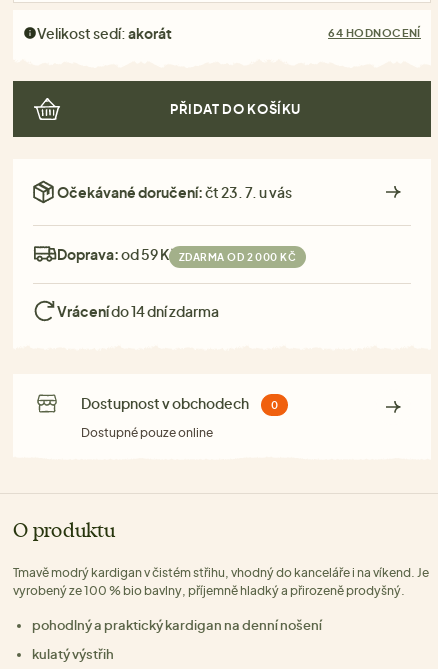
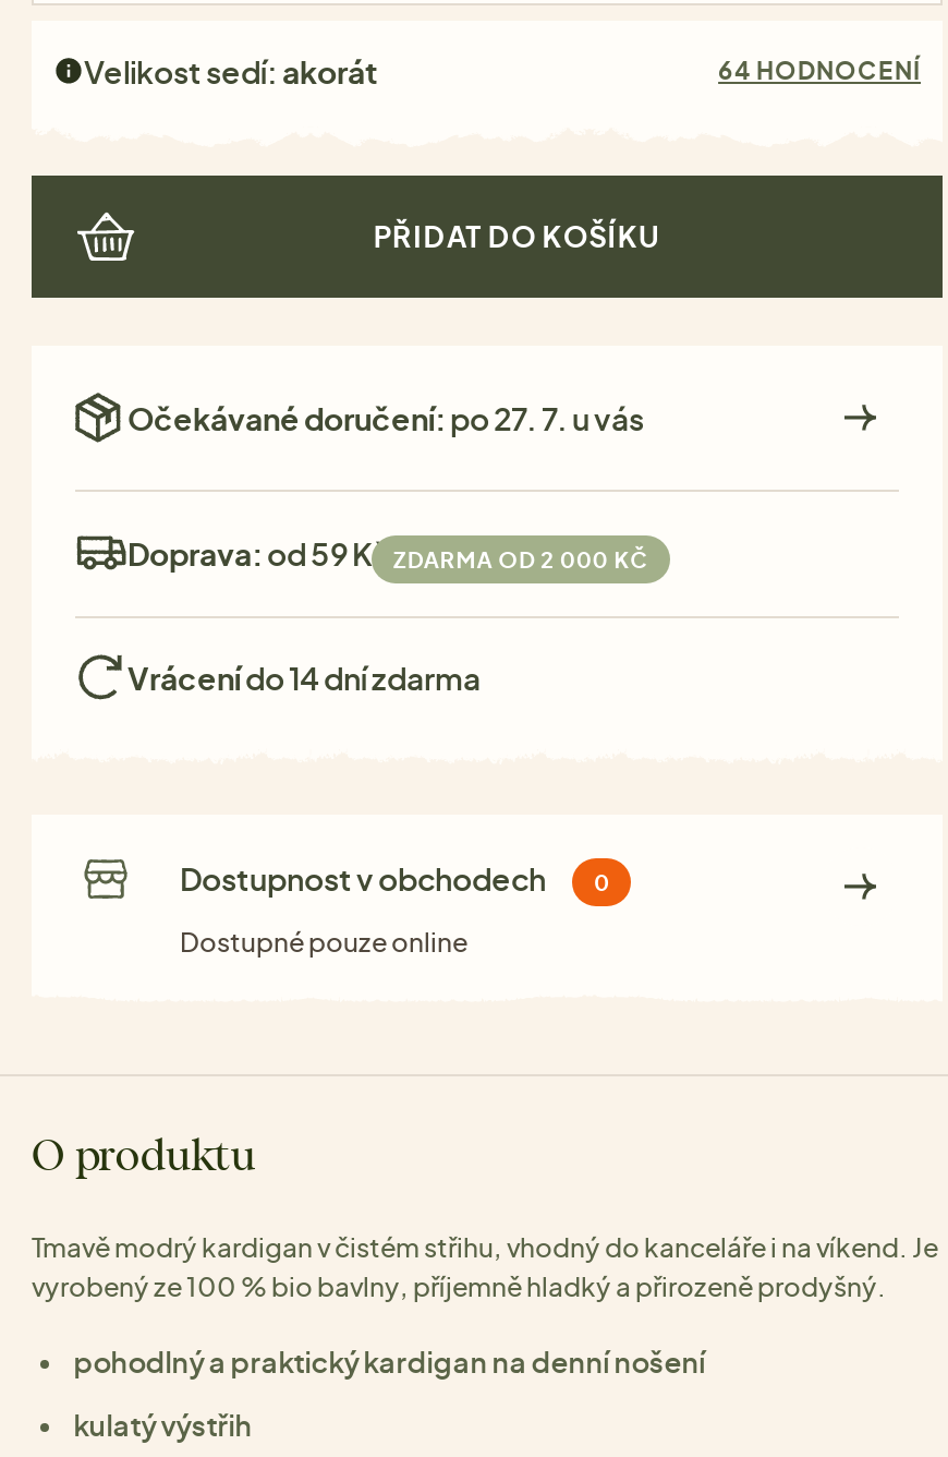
- Očekávané doručení: čt 23. 7. u vás
+ Očekávané doručení: po 27. 7. u vás
